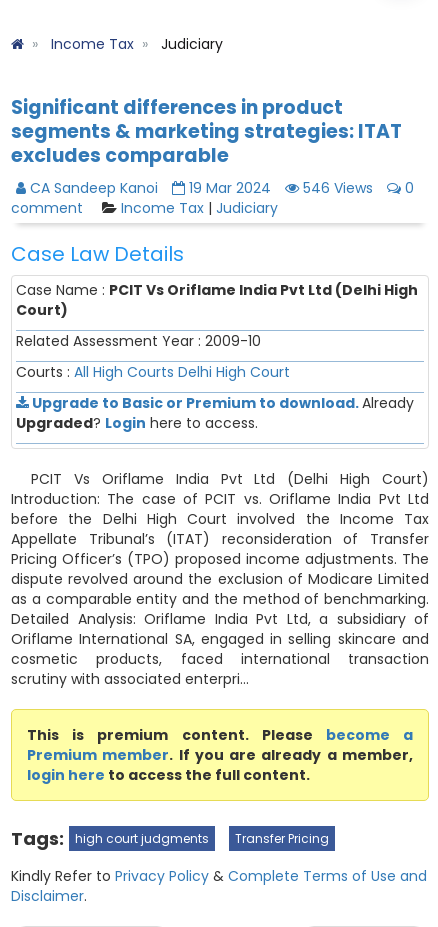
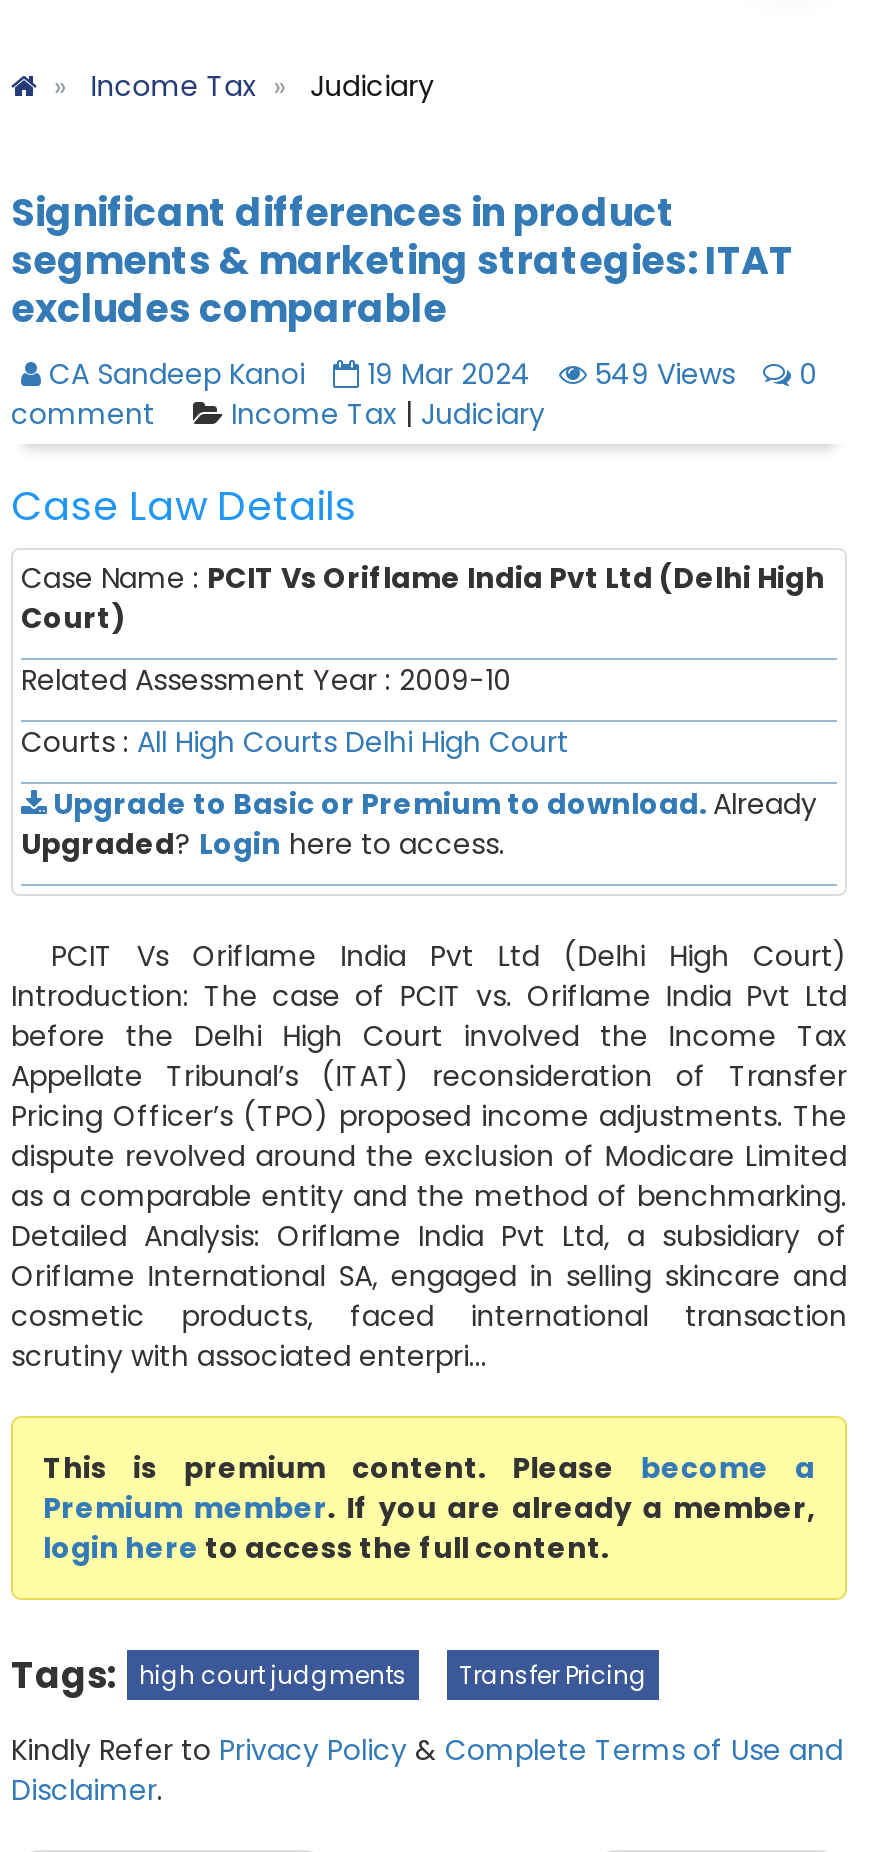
- CA Sandeep Kanoi 19 Mar 2024 546 Views 0
+ CA Sandeep Kanoi 19 Mar 2024 549 Views 0
